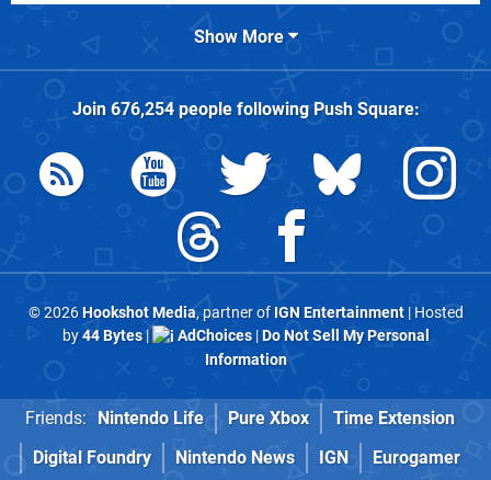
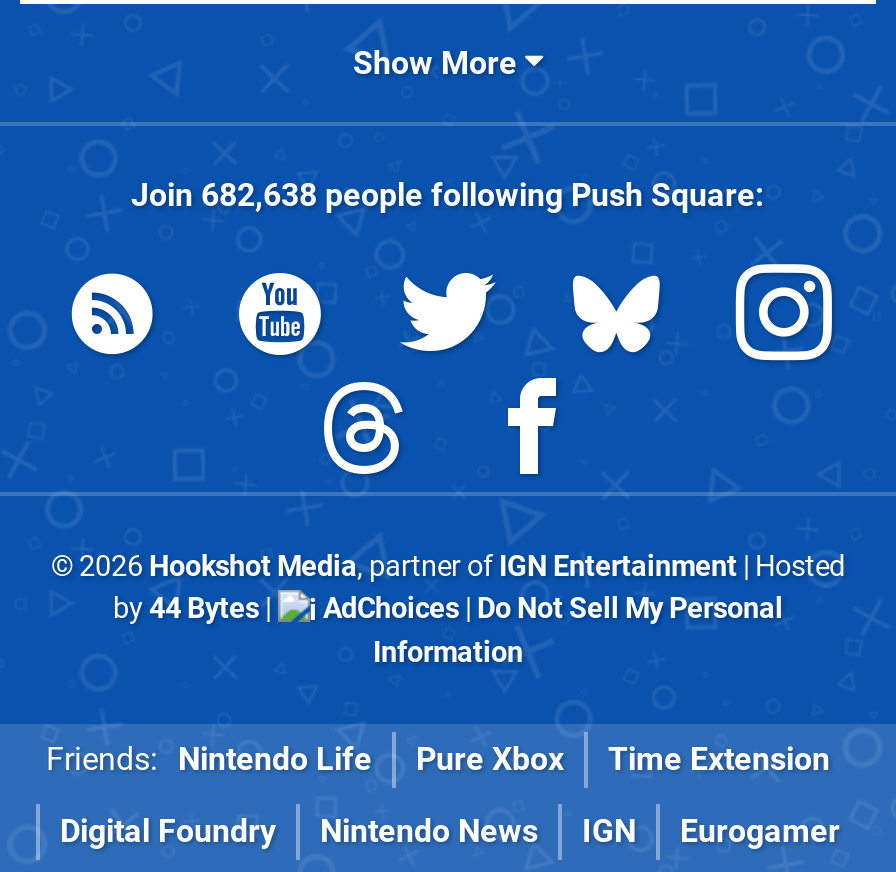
- Join 676,254 people following Push Square:
+ Join 682,638 people following Push Square:
